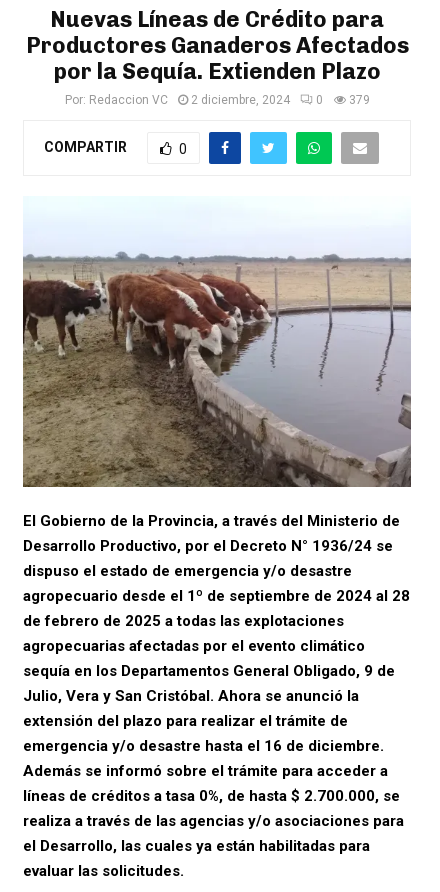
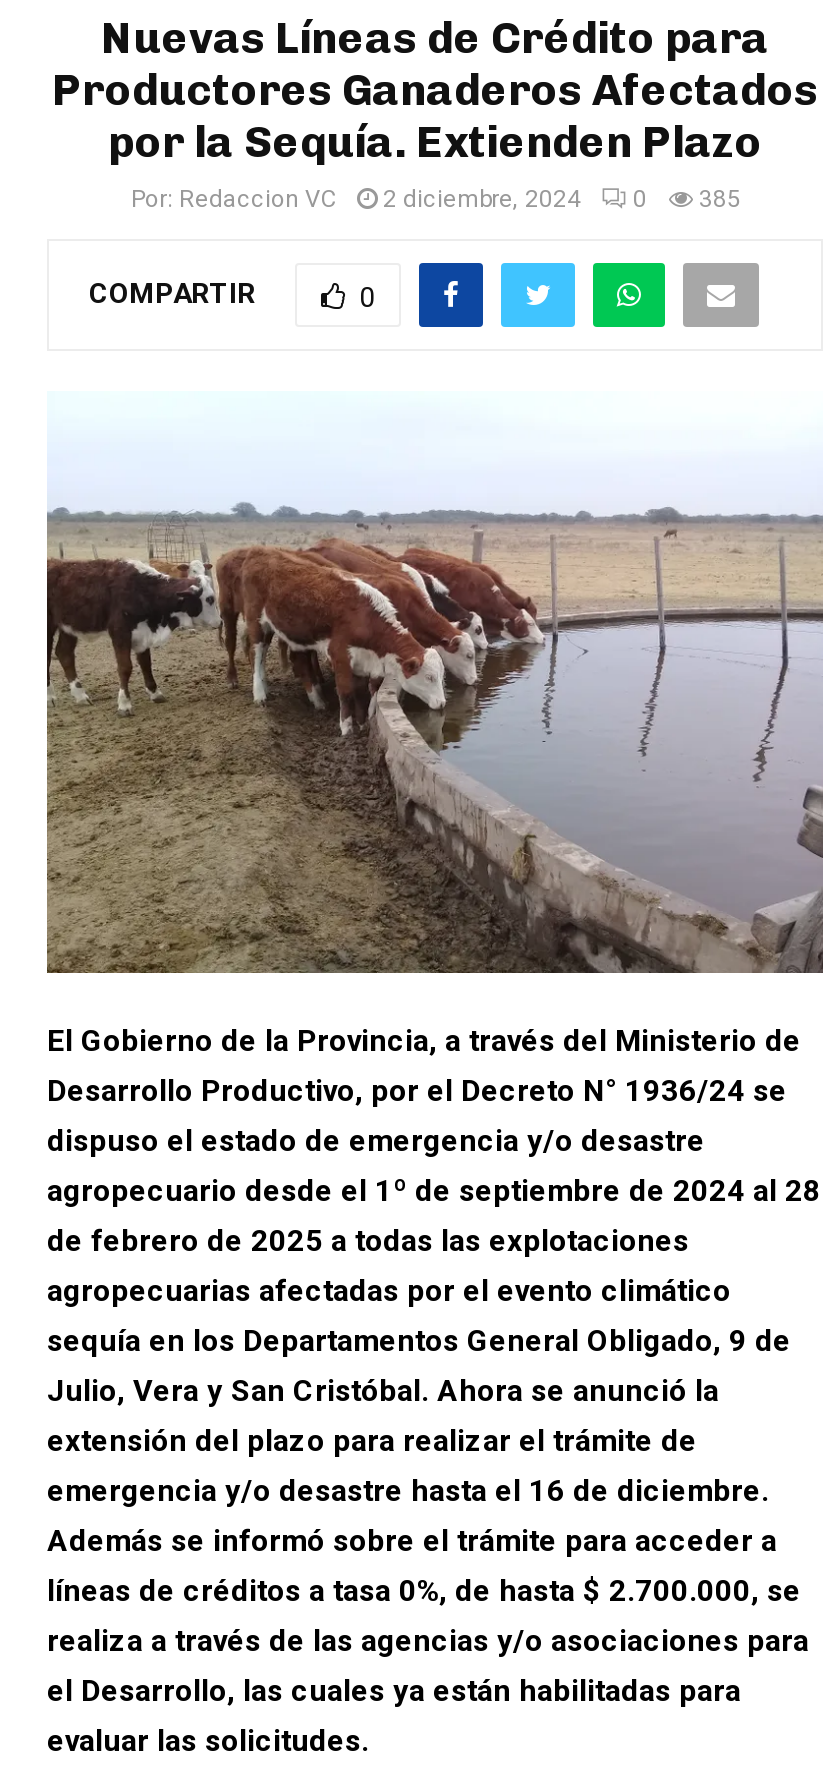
- Por: Redaccion VC 2 diciembre, 2024 0 379
+ Por: Redaccion VC 2 diciembre, 2024 0 385
